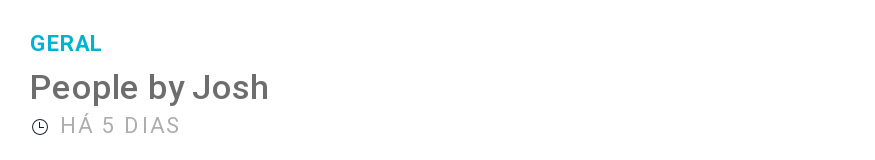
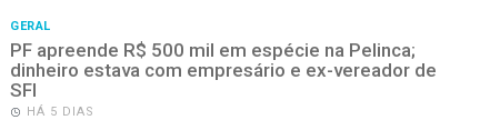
- People by Josh
+ PF apreende R$ 500 mil em espécie na Pelinca;
+ dinheiro estava com empresário e ex-vereador de
+ SFI
